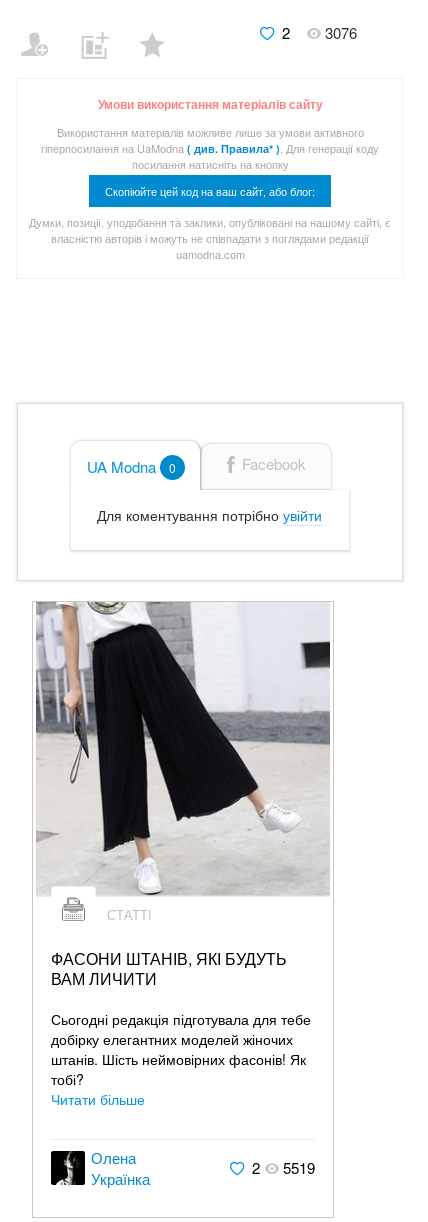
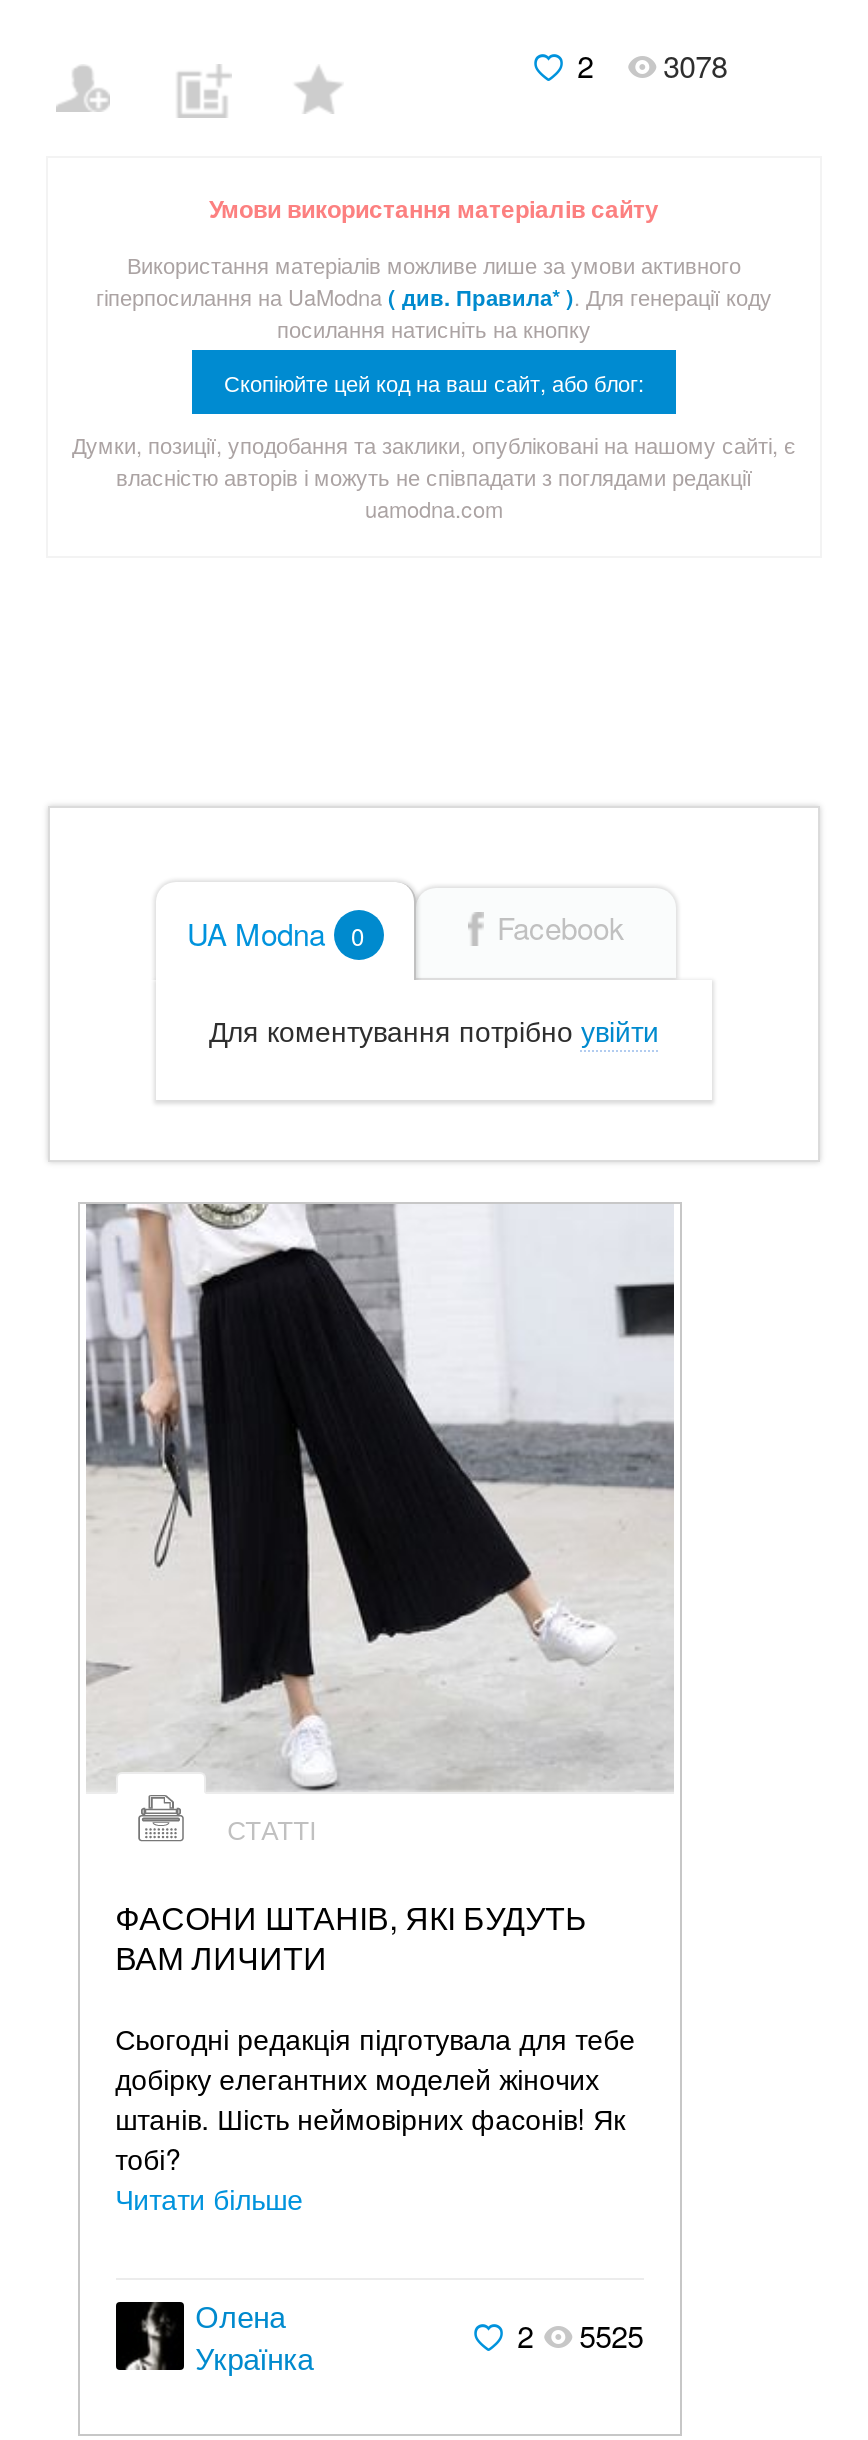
- 2 3076
+ 2 3078

- 2 5519
+ 2 5525
